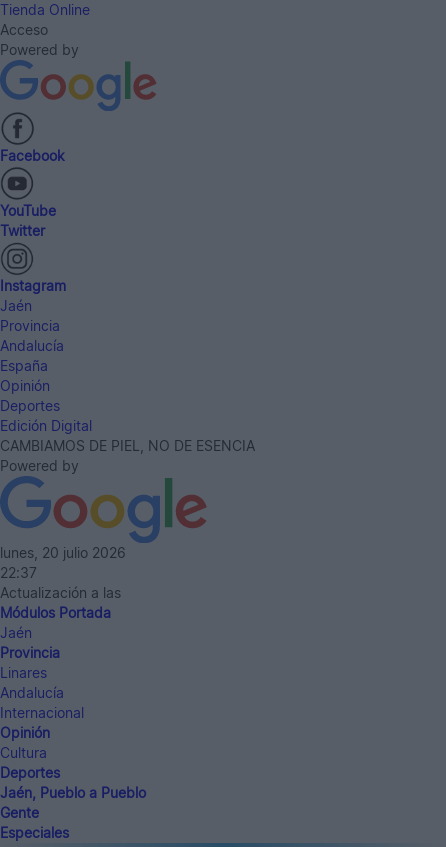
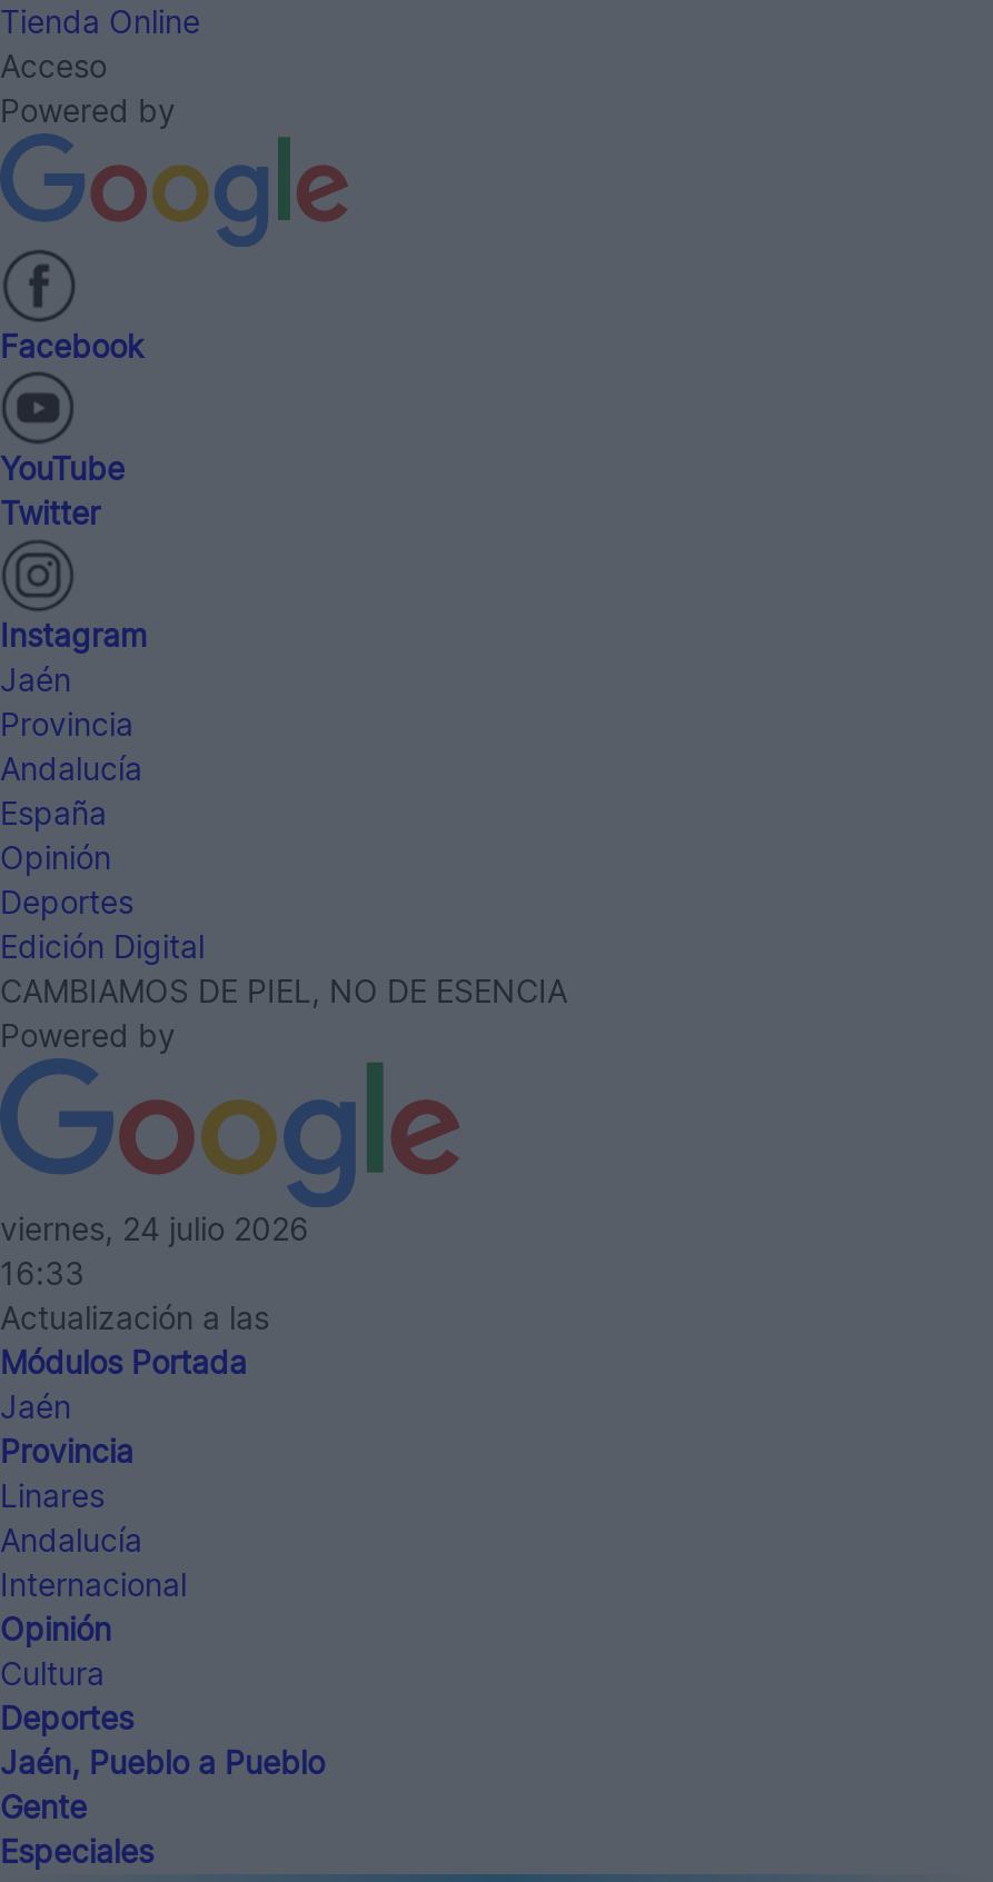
- lunes, 20 julio 2026
+ viernes, 24 julio 2026

- 22:37
+ 16:33
